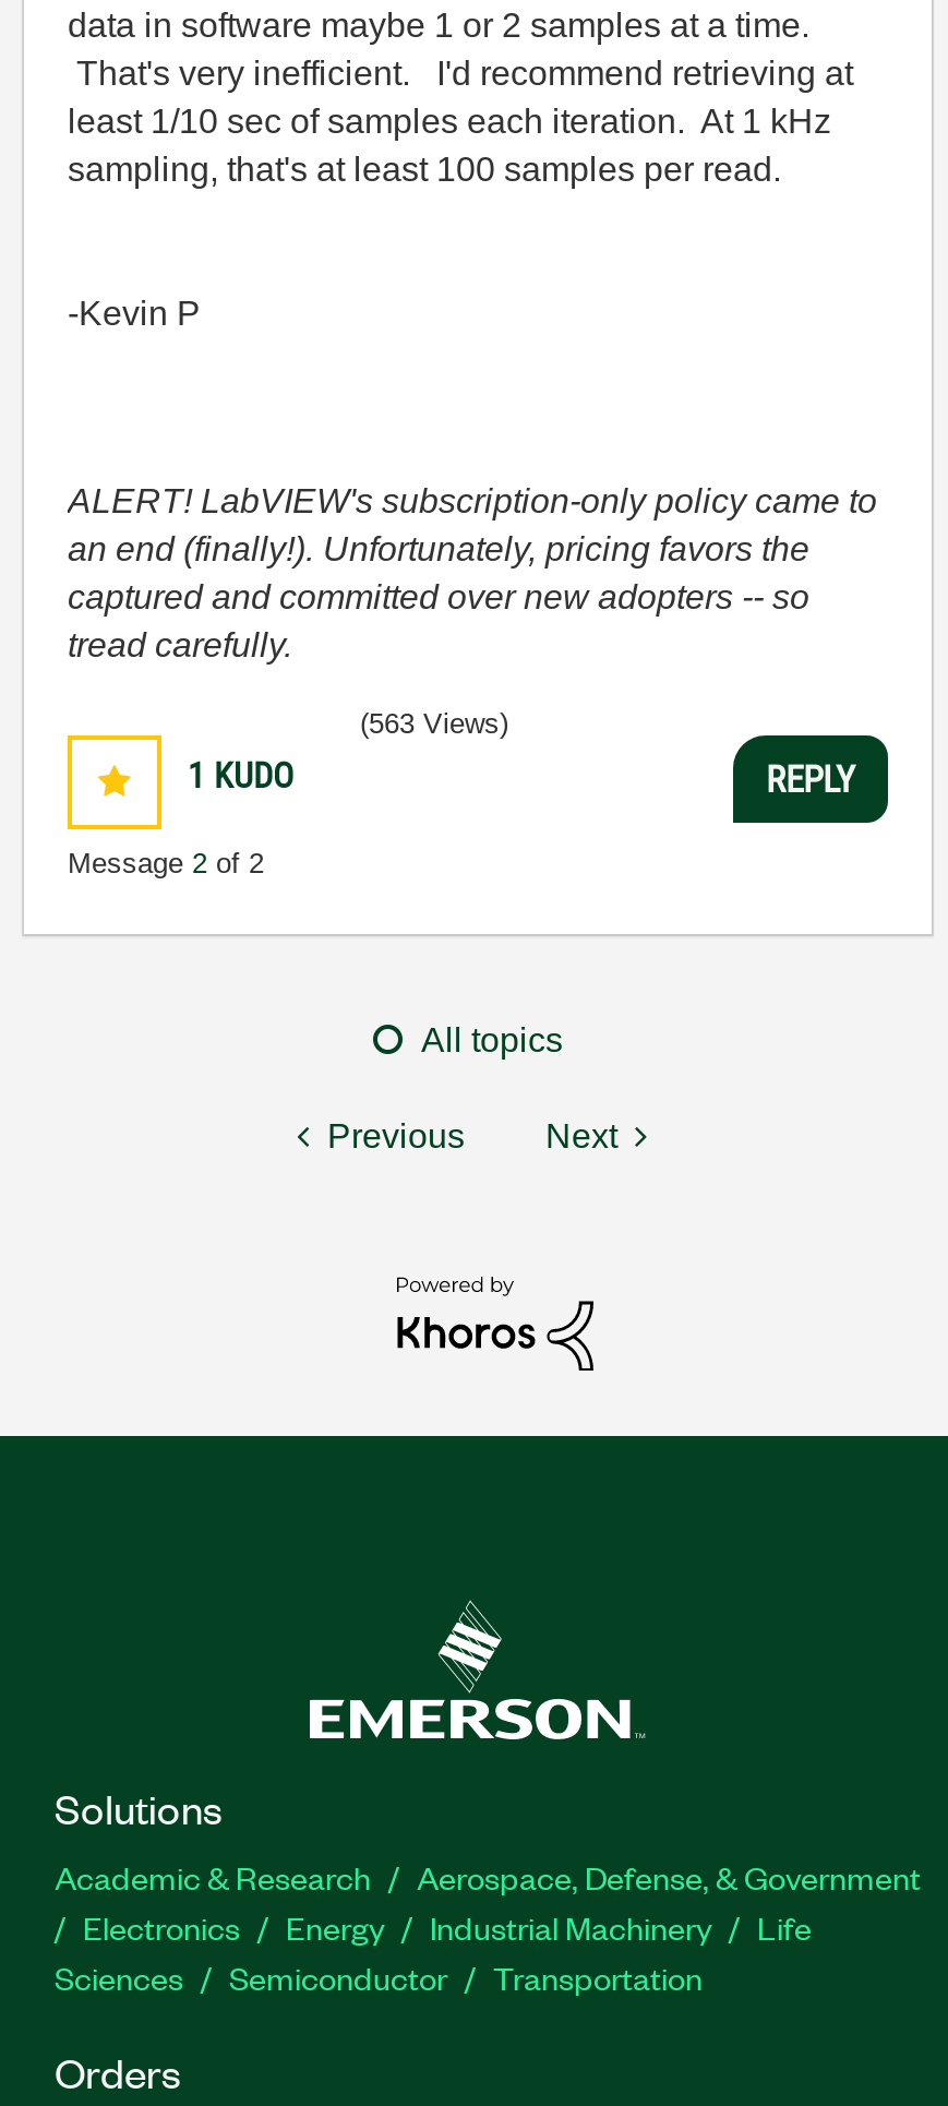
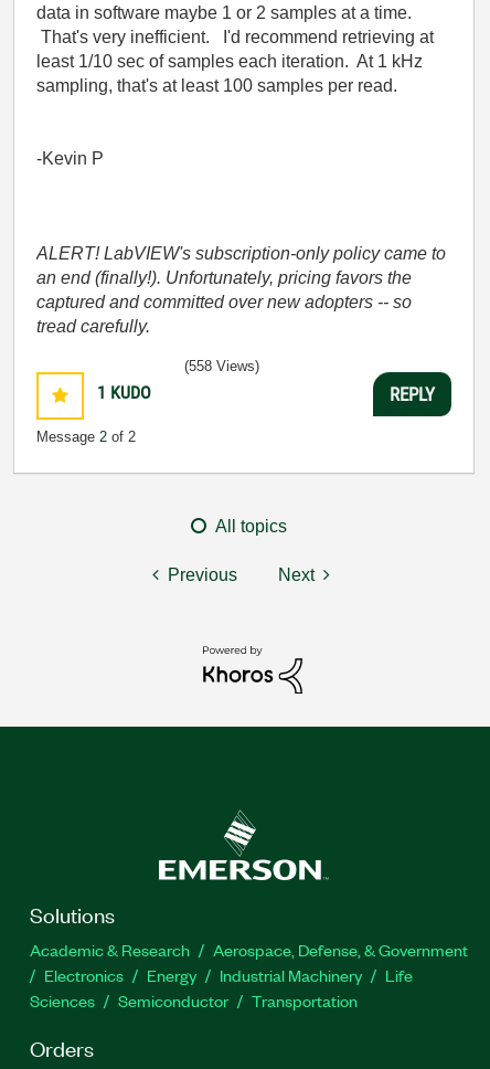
- (563 Views)
+ (558 Views)
